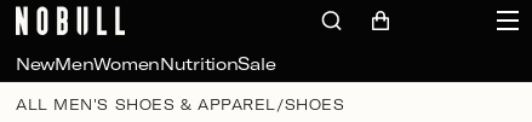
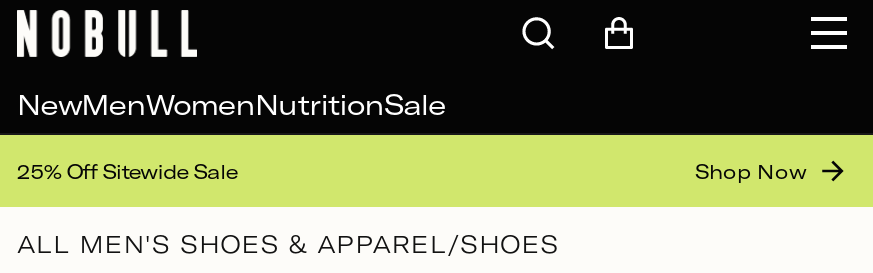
+ 25% Off Sitewide Sale
+ Shop Now
